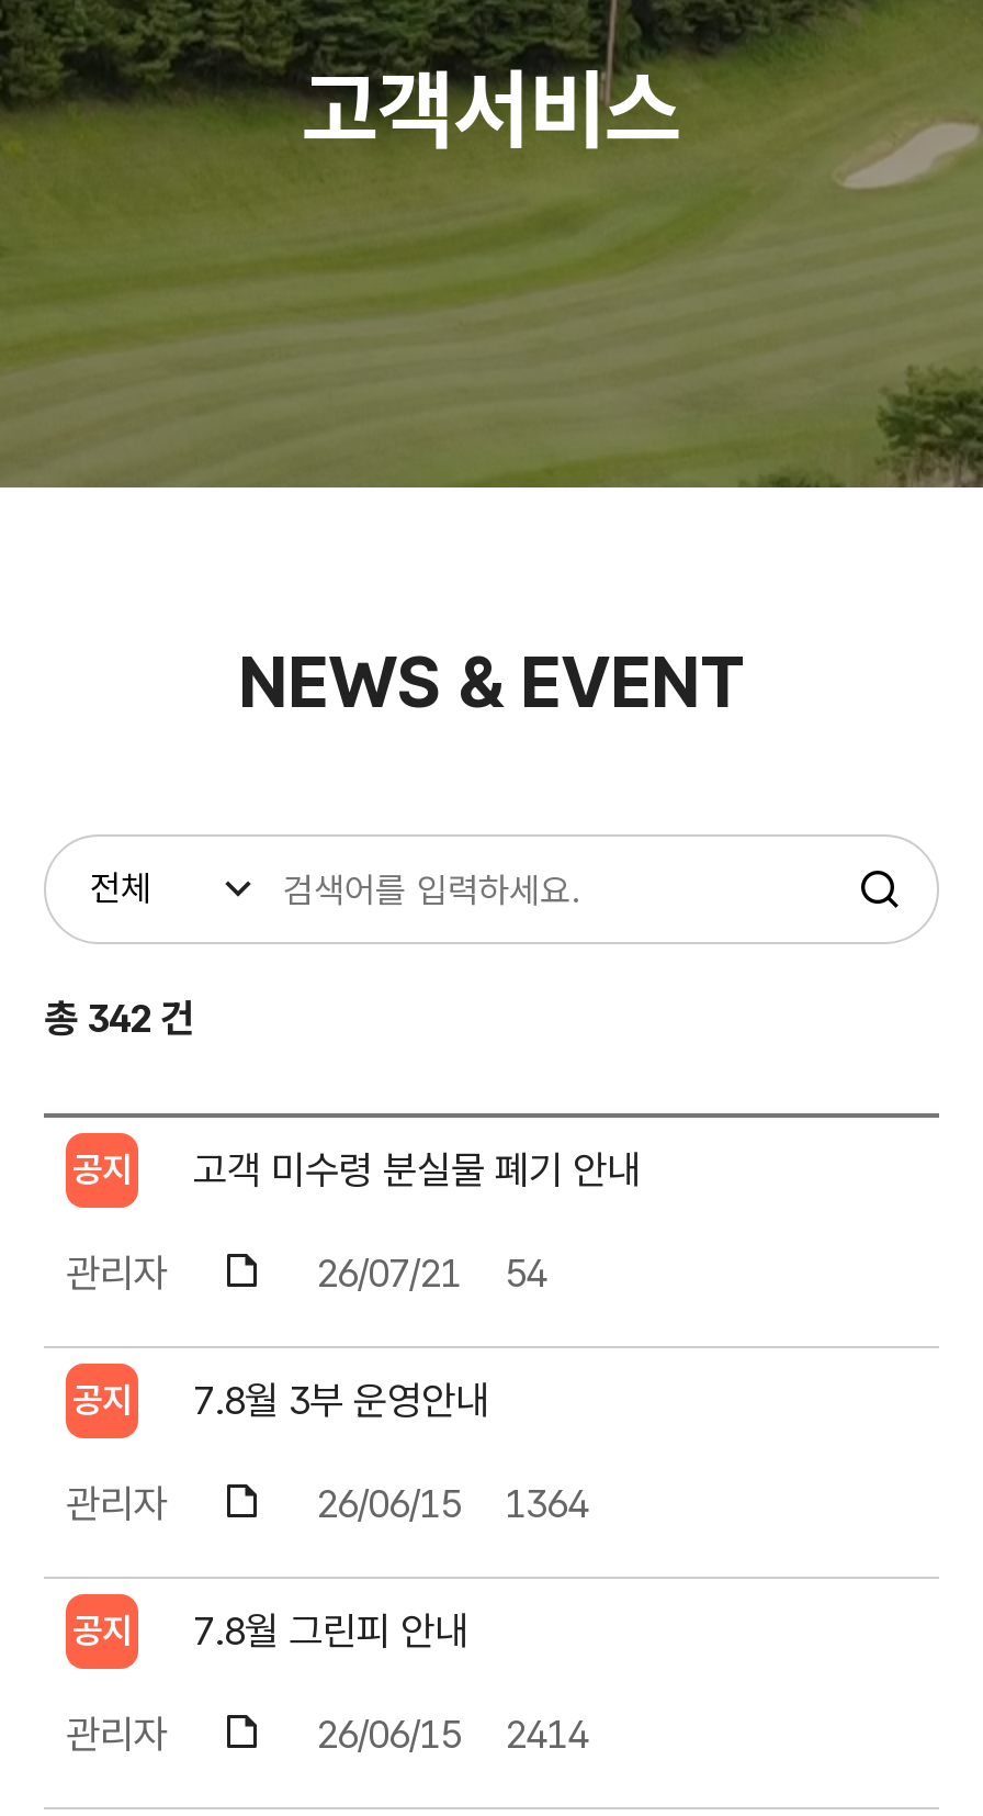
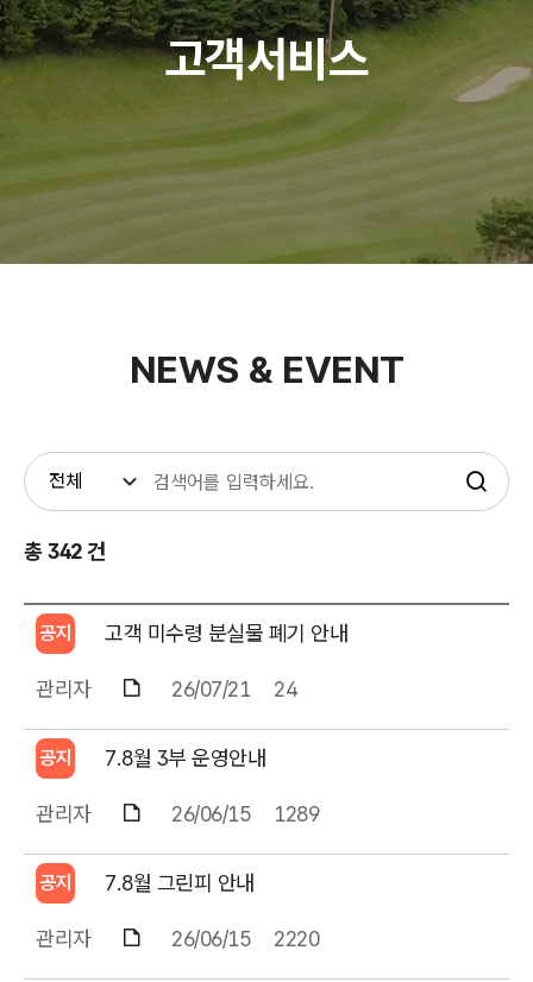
- 26/07/21 54
+ 26/07/21 24

- 26/06/15 1364
+ 26/06/15 1289

- 26/06/15 2414
+ 26/06/15 2220
